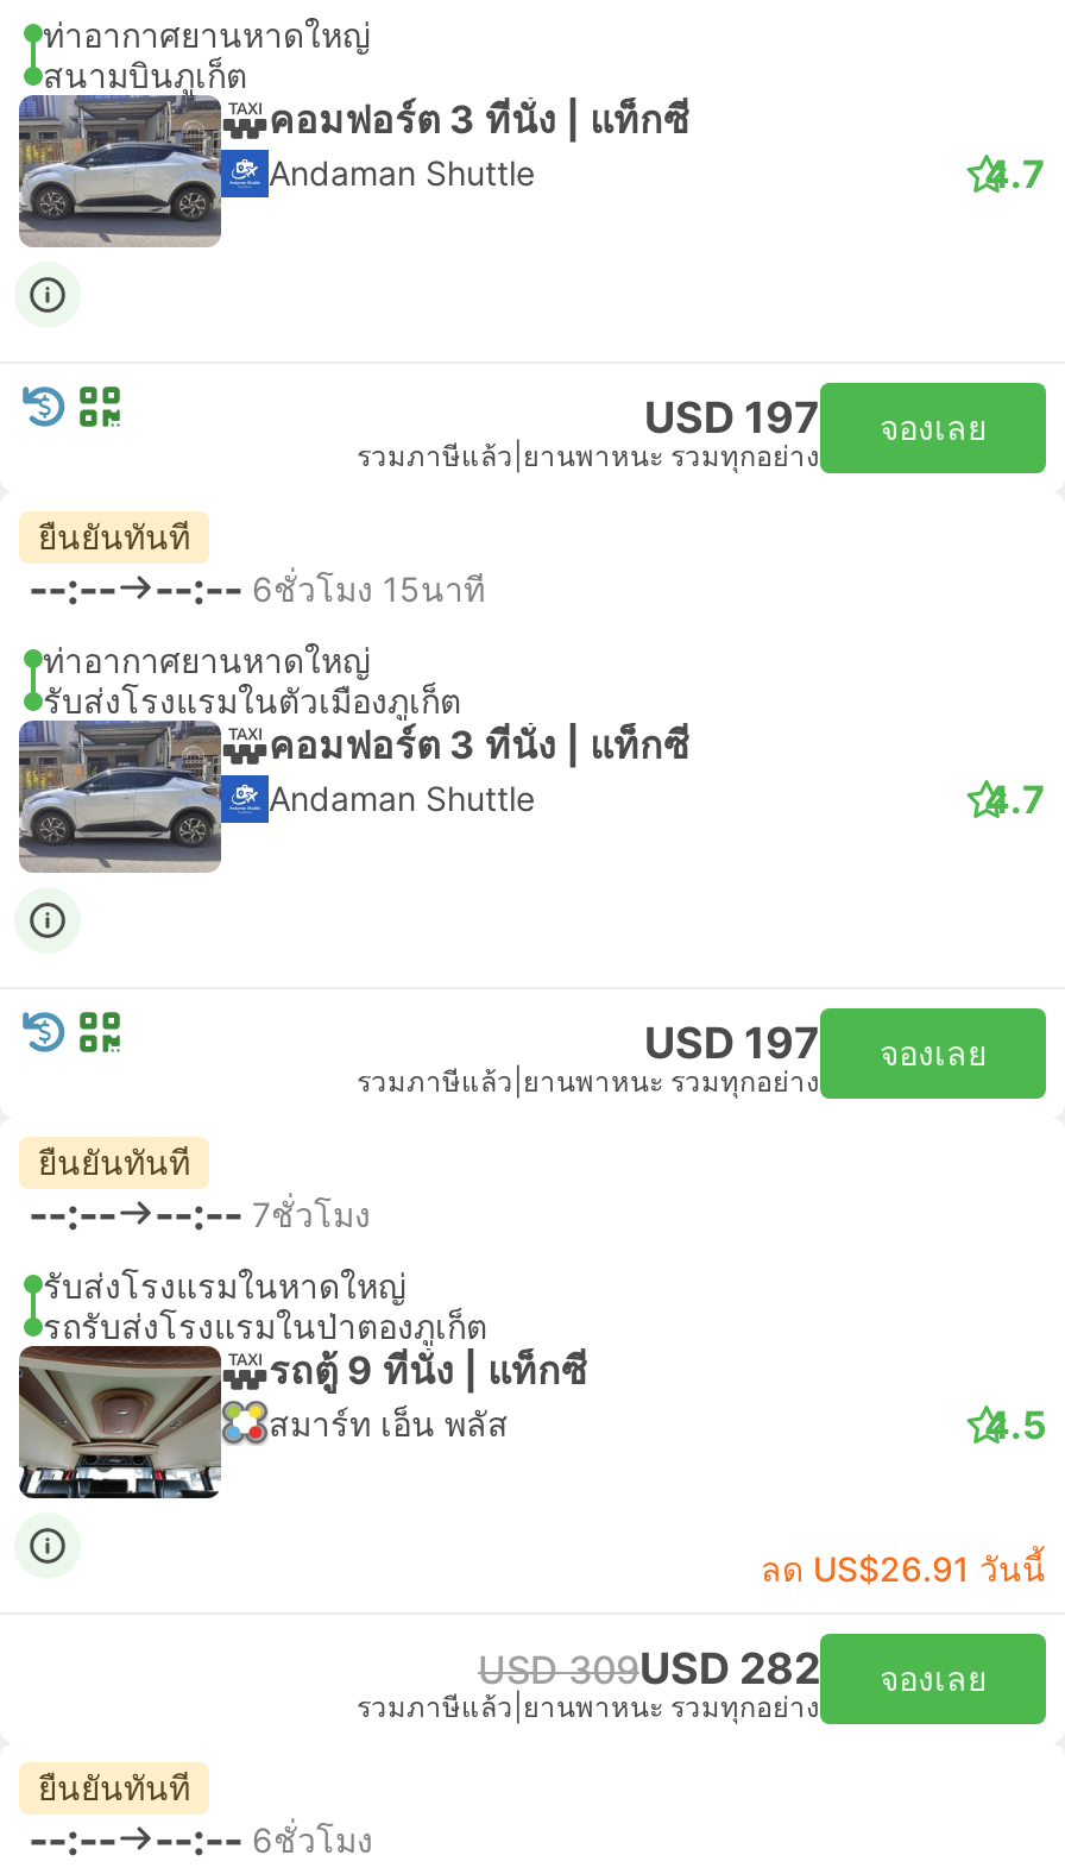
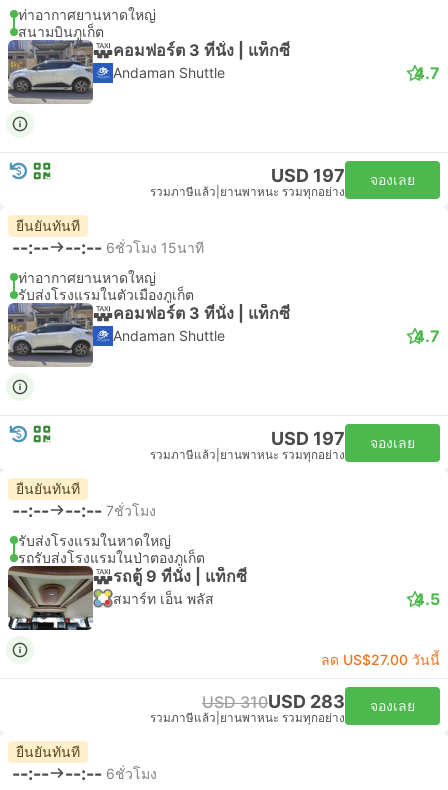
- ลด US$26.91 วันนี้
+ ลด US$27.00 วันนี้

- USD 309USD 282 จองเลย
+ USD 310USD 283 จองเลย
